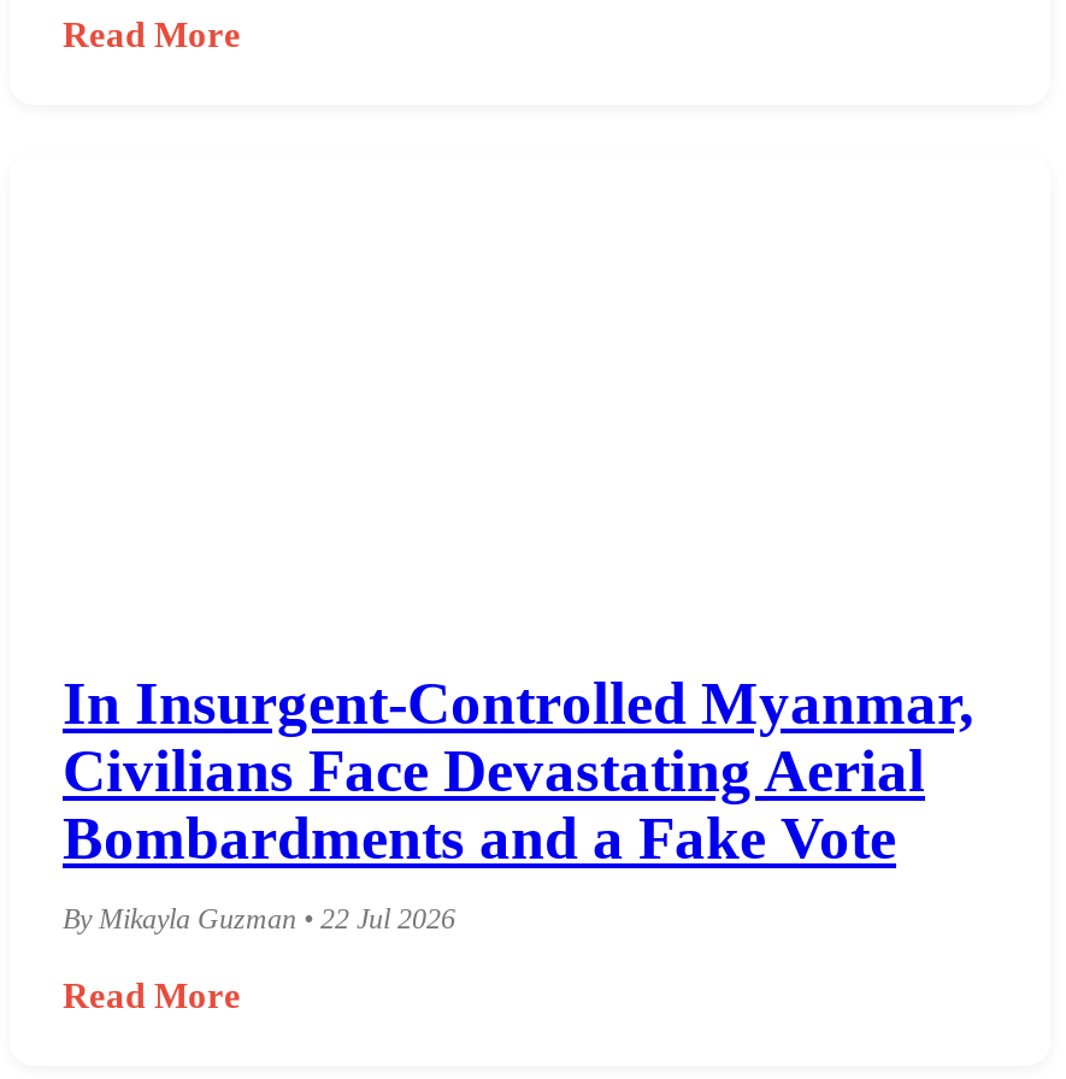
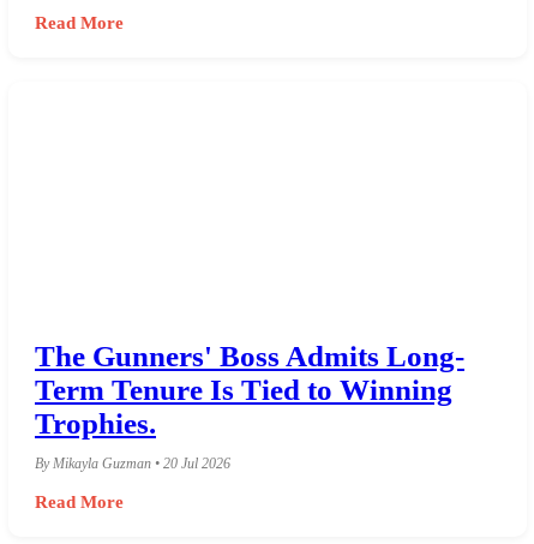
- In Insurgent-Controlled Myanmar,
- Civilians Face Devastating Aerial
- Bombardments and a Fake Vote
+ The Gunners' Boss Admits Long-
+ Term Tenure Is Tied to Winning
+ Trophies.

- By Mikayla Guzman • 22 Jul 2026
+ By Mikayla Guzman • 20 Jul 2026
